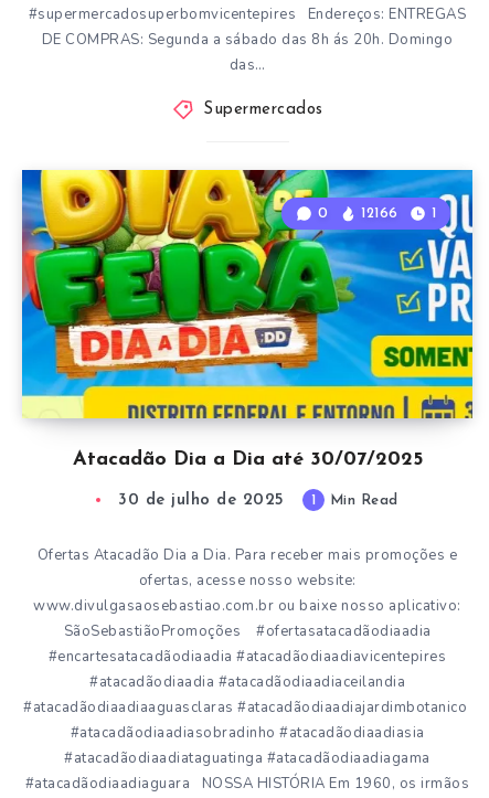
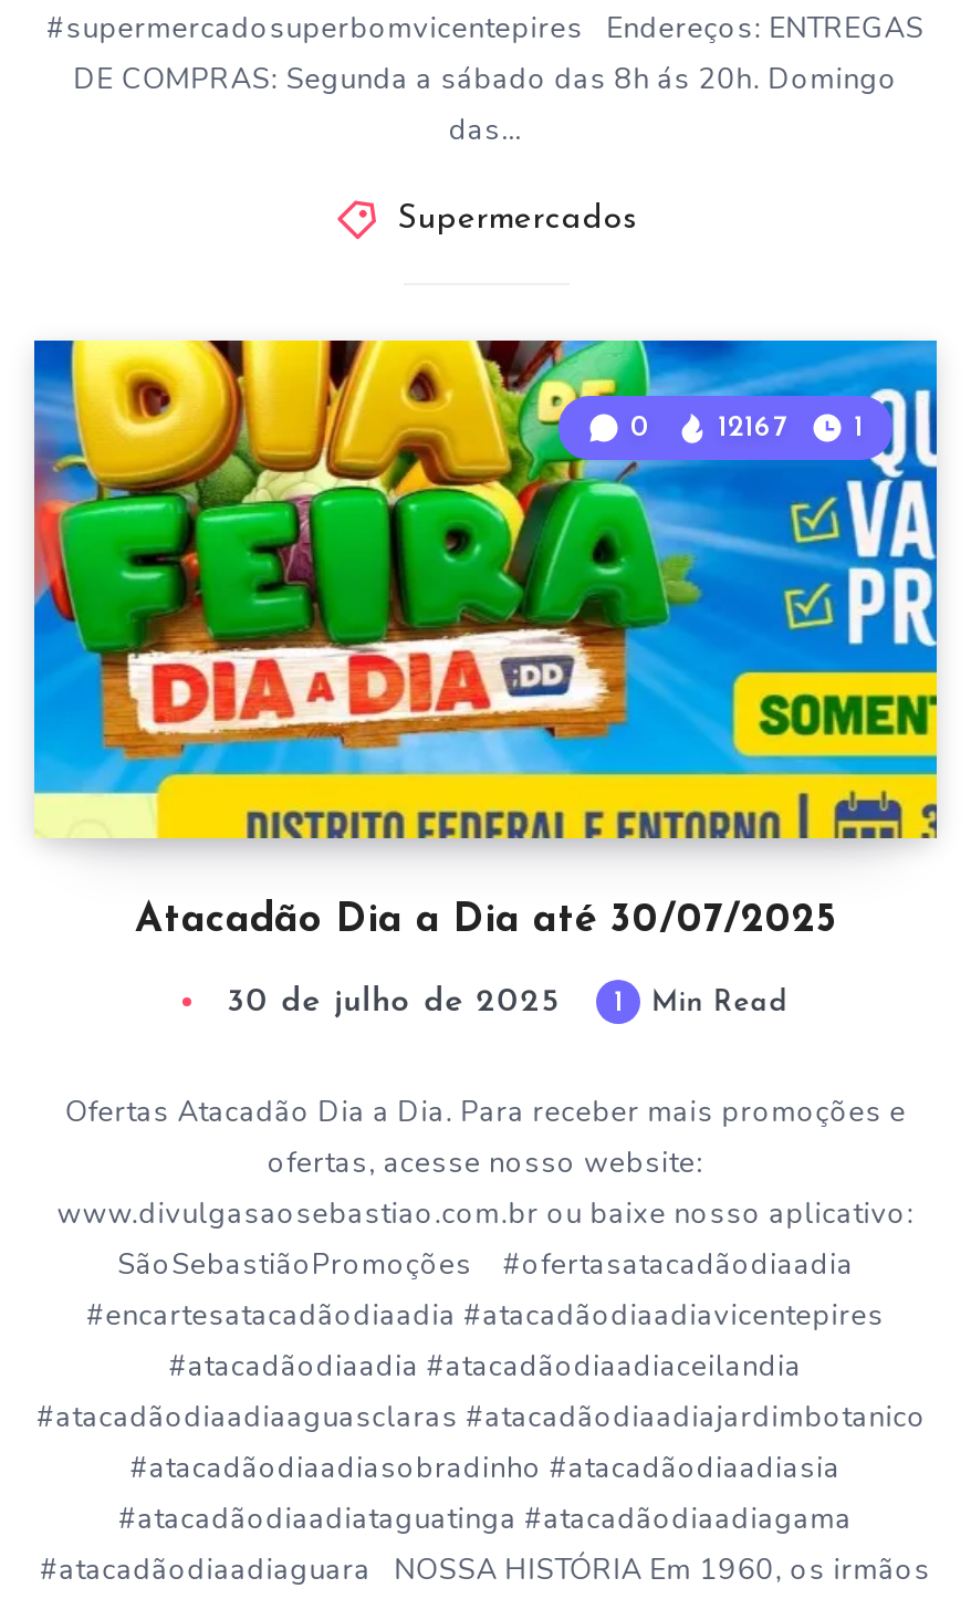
- 0 12166 1
+ 0 12167 1
